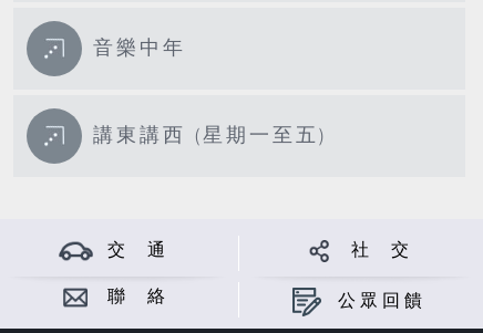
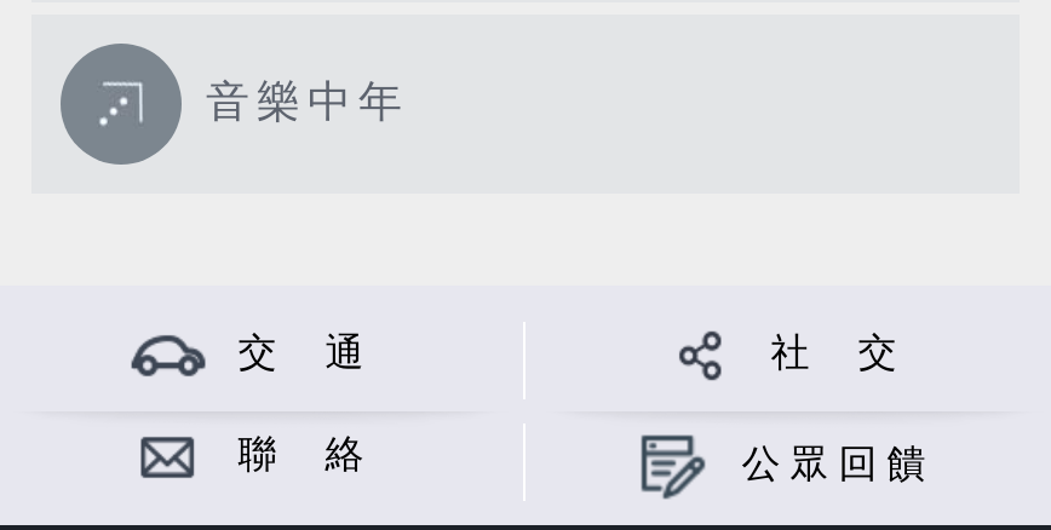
- 講東講西 (星期一至五)
